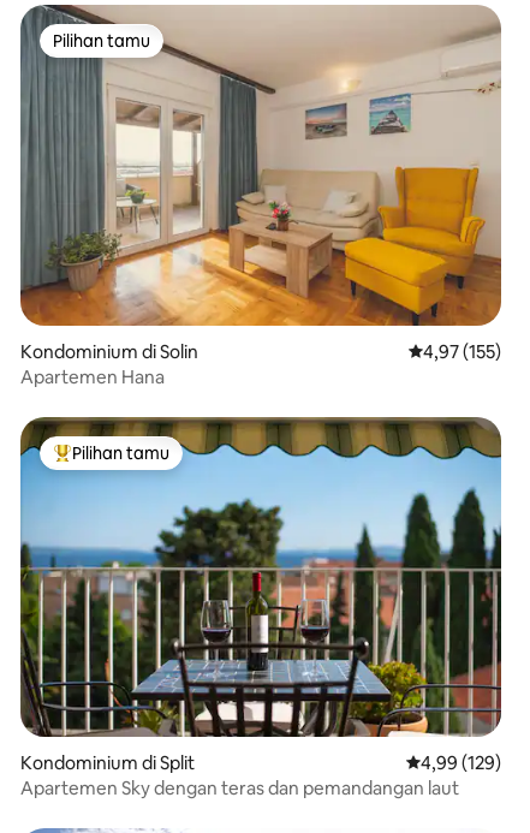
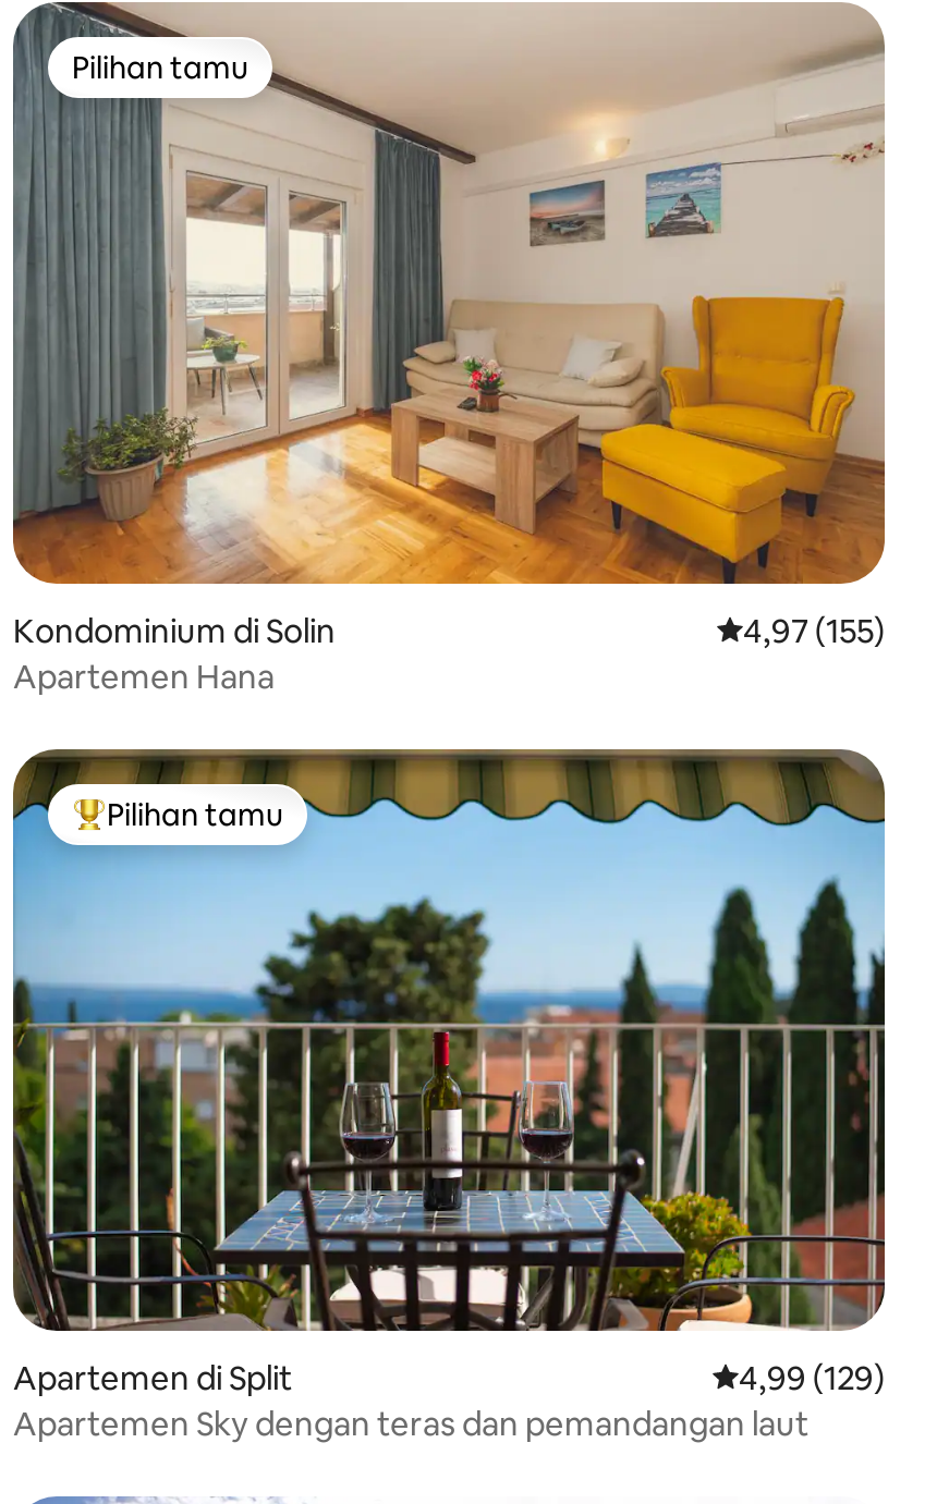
- Kondominium di Split
+ Apartemen di Split
